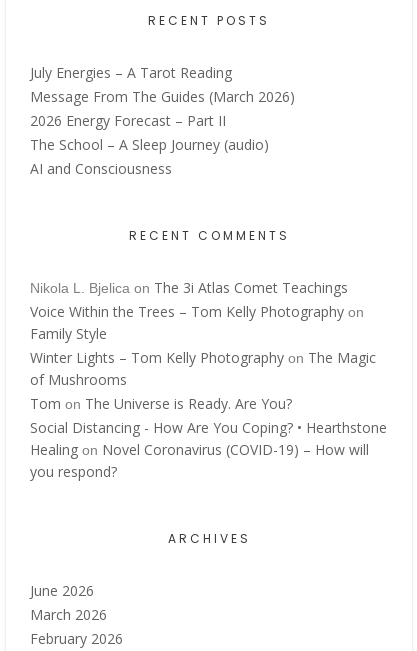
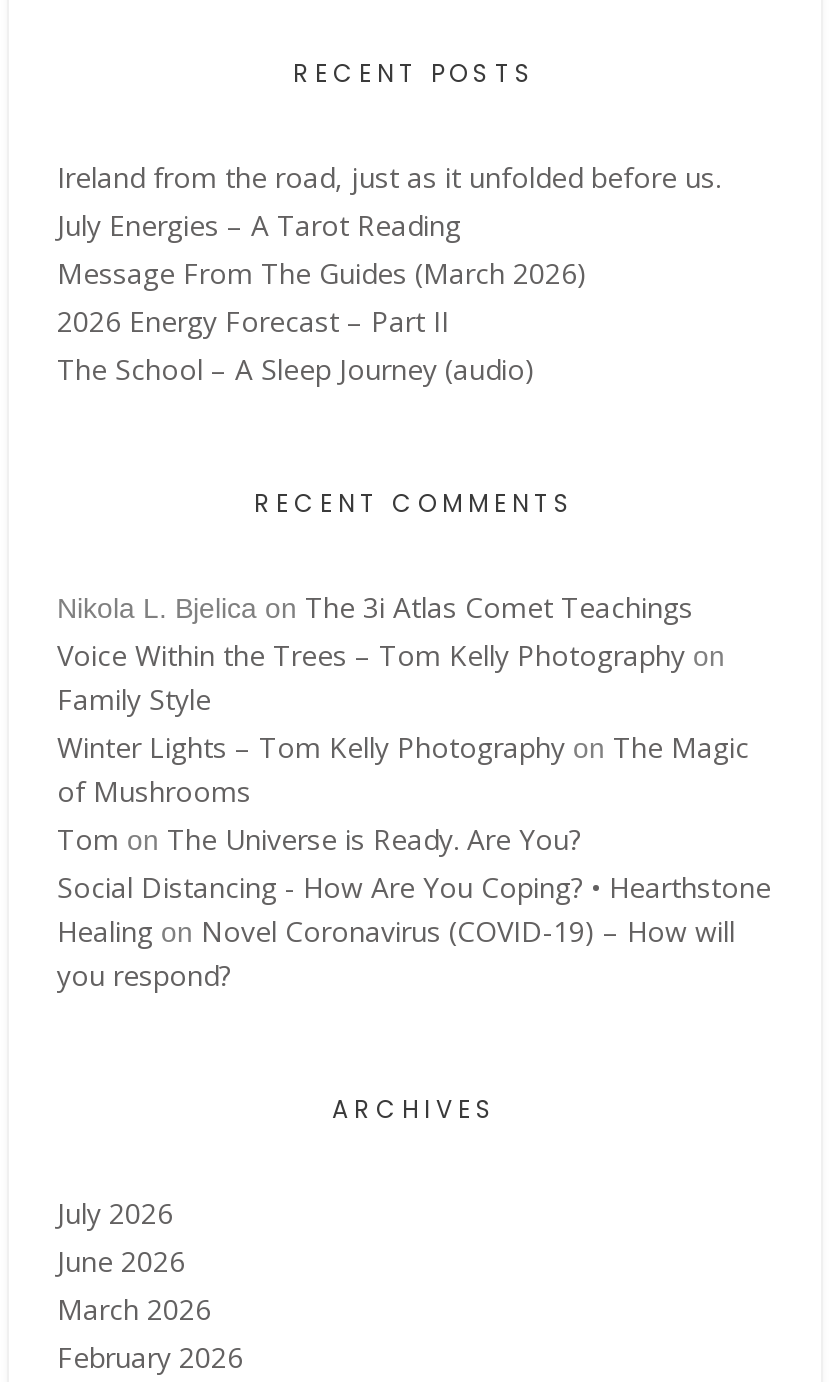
+ Ireland from the road, just as it unfolded before us.

- AI and Consciousness

+ July 2026
